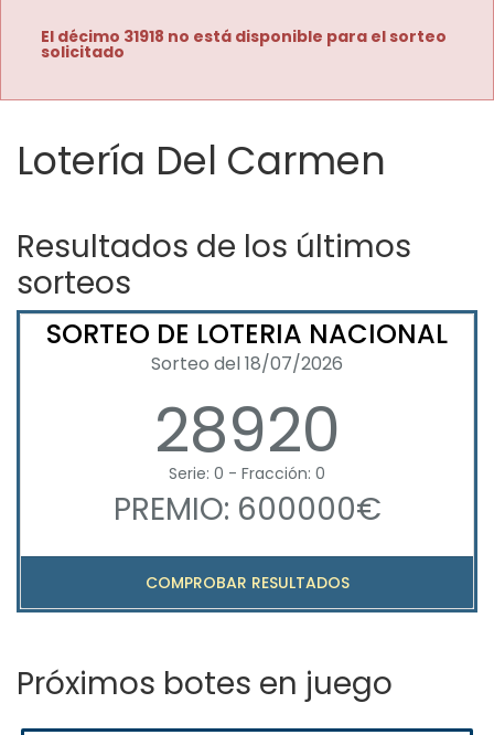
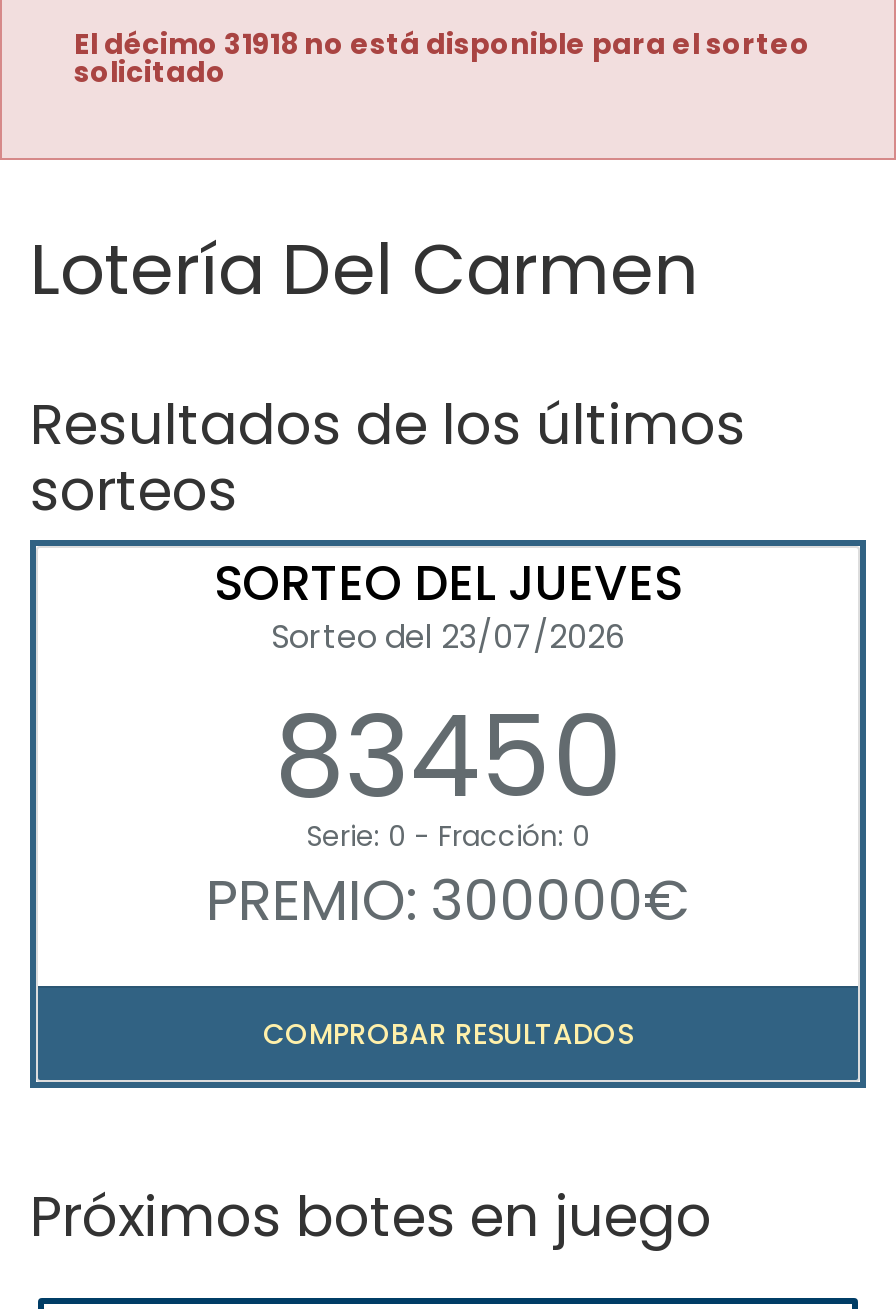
- SORTEO DE LOTERIA NACIONAL
- Sorteo del 18/07/2026
- 28920
+ SORTEO DEL JUEVES
+ Sorteo del 23/07/2026
+ 83450

- PREMIO: 600000€
+ PREMIO: 300000€
